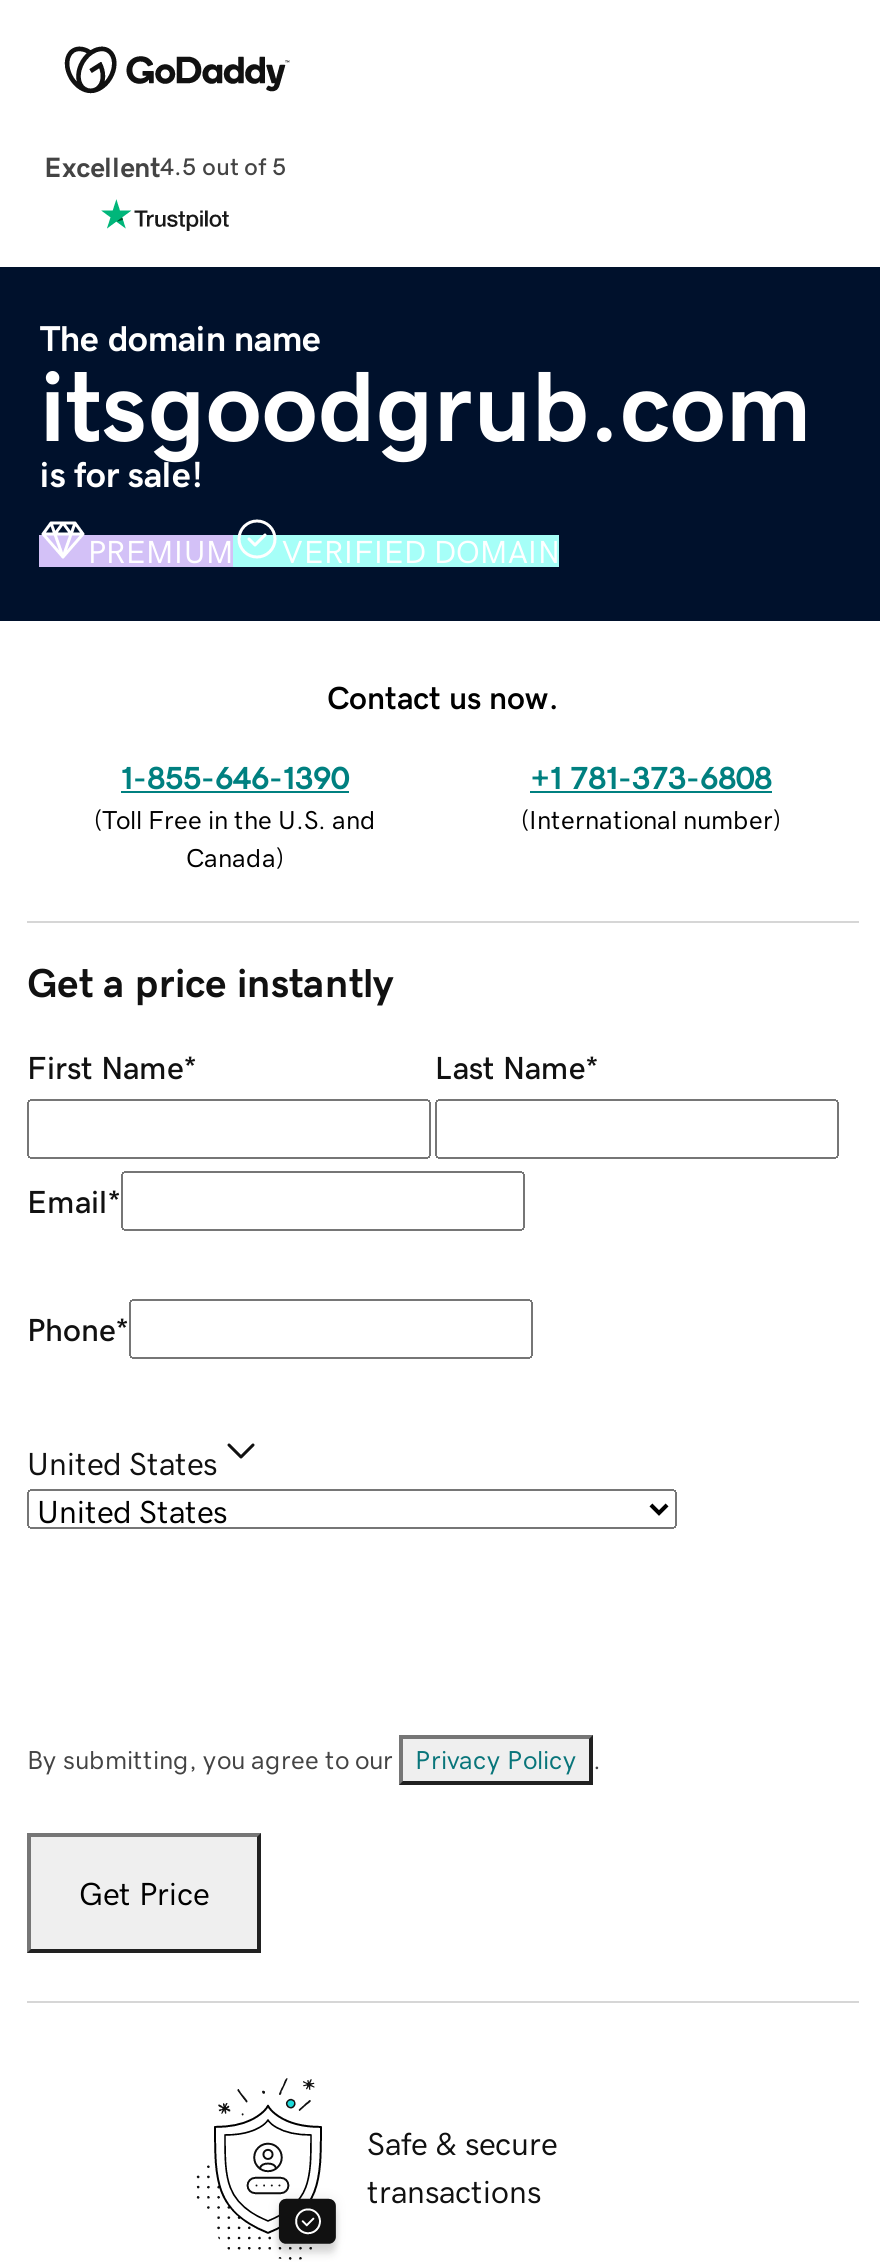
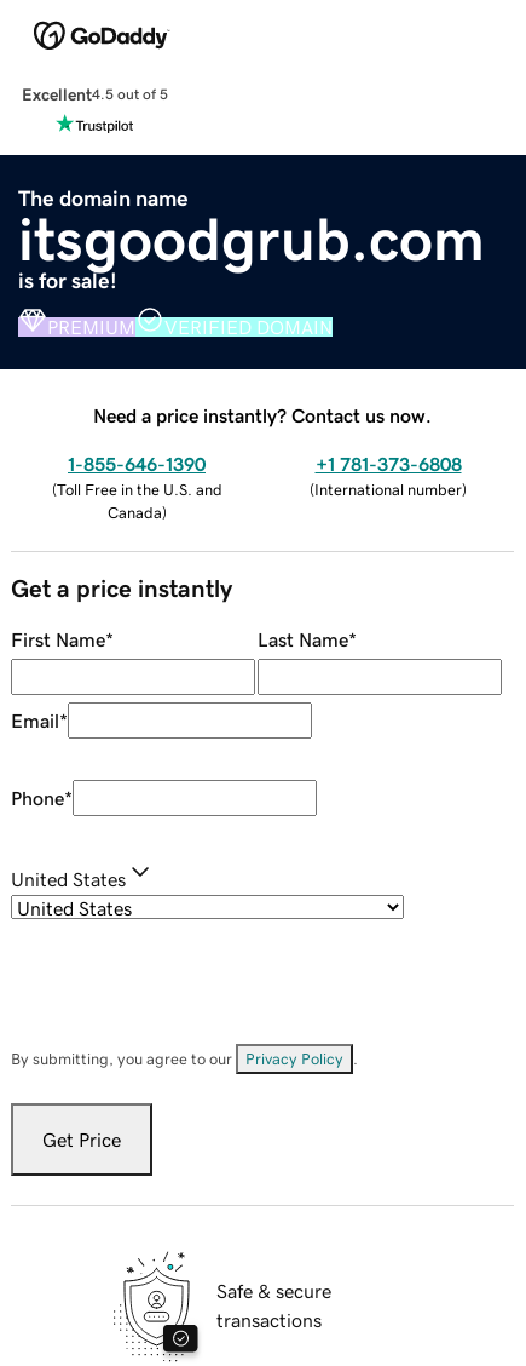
- Contact us now.
+ Need a price instantly? Contact us now.
